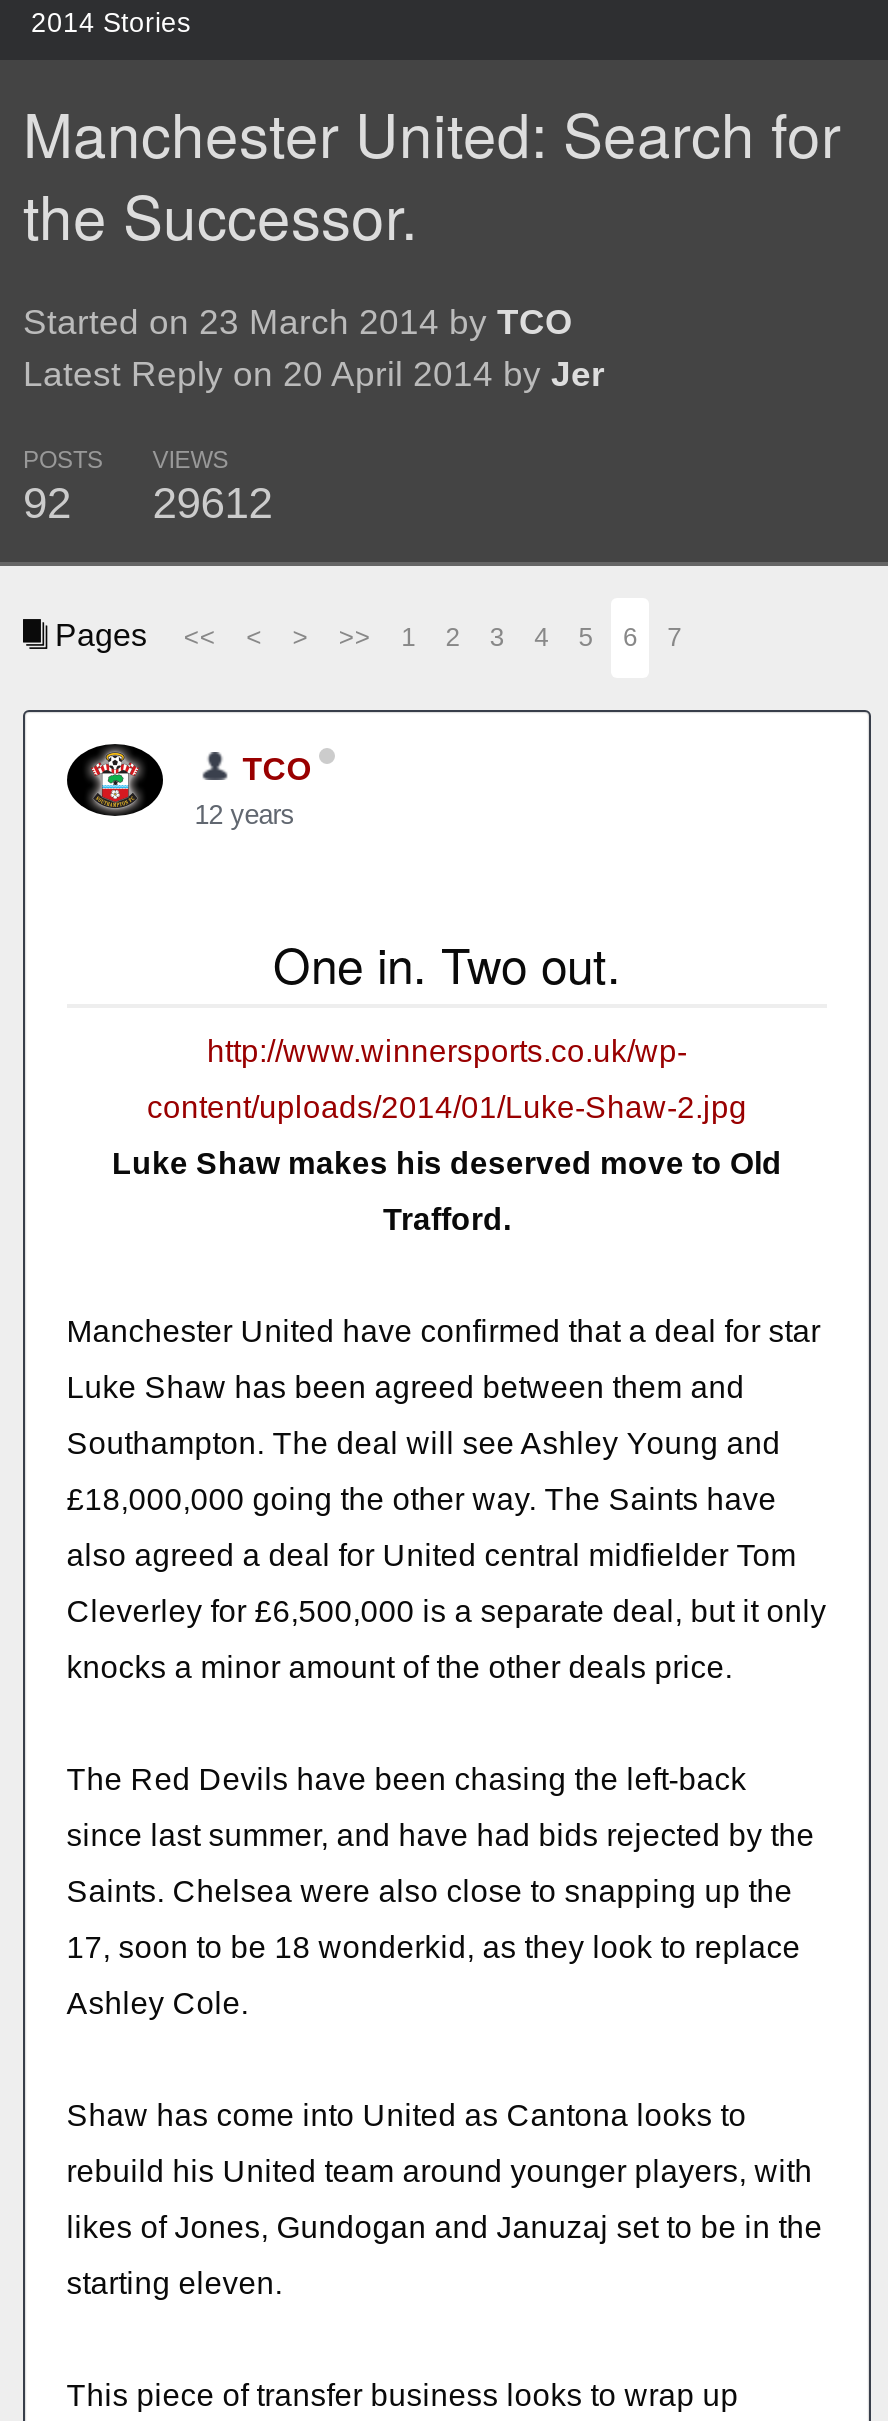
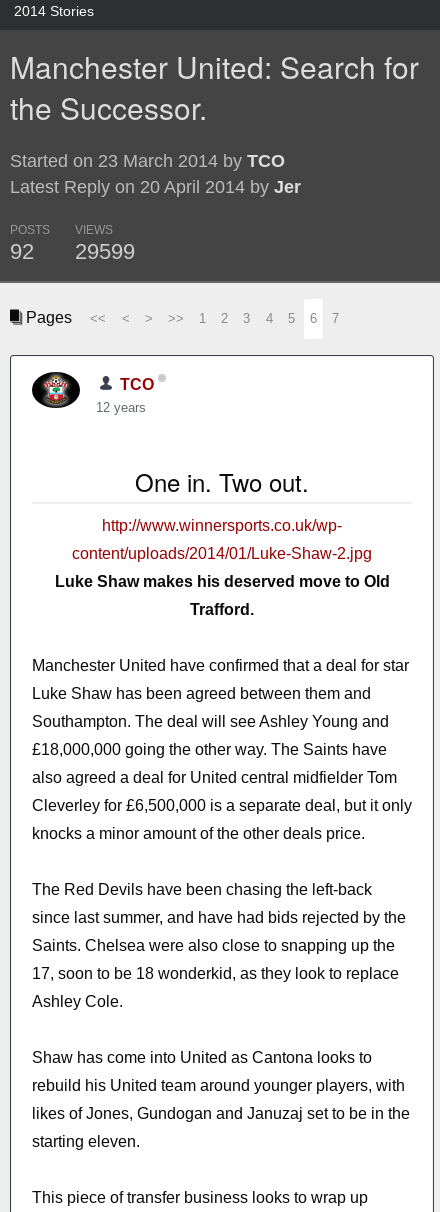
- 92 29612
+ 92 29599
